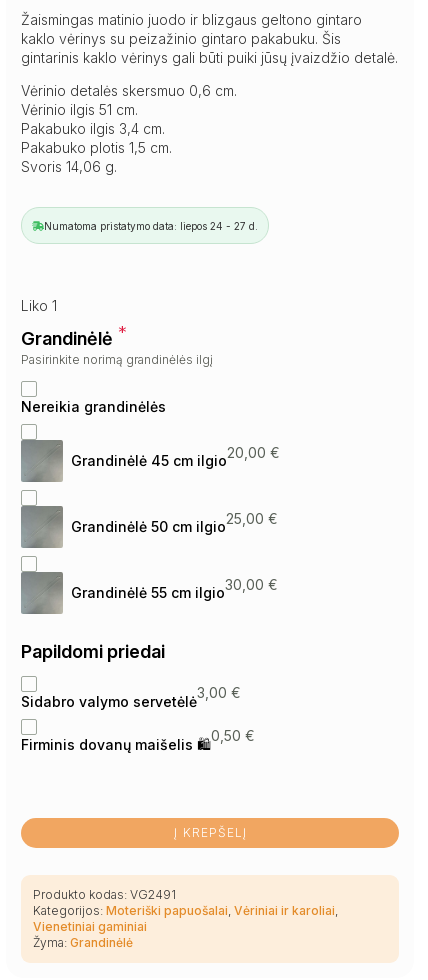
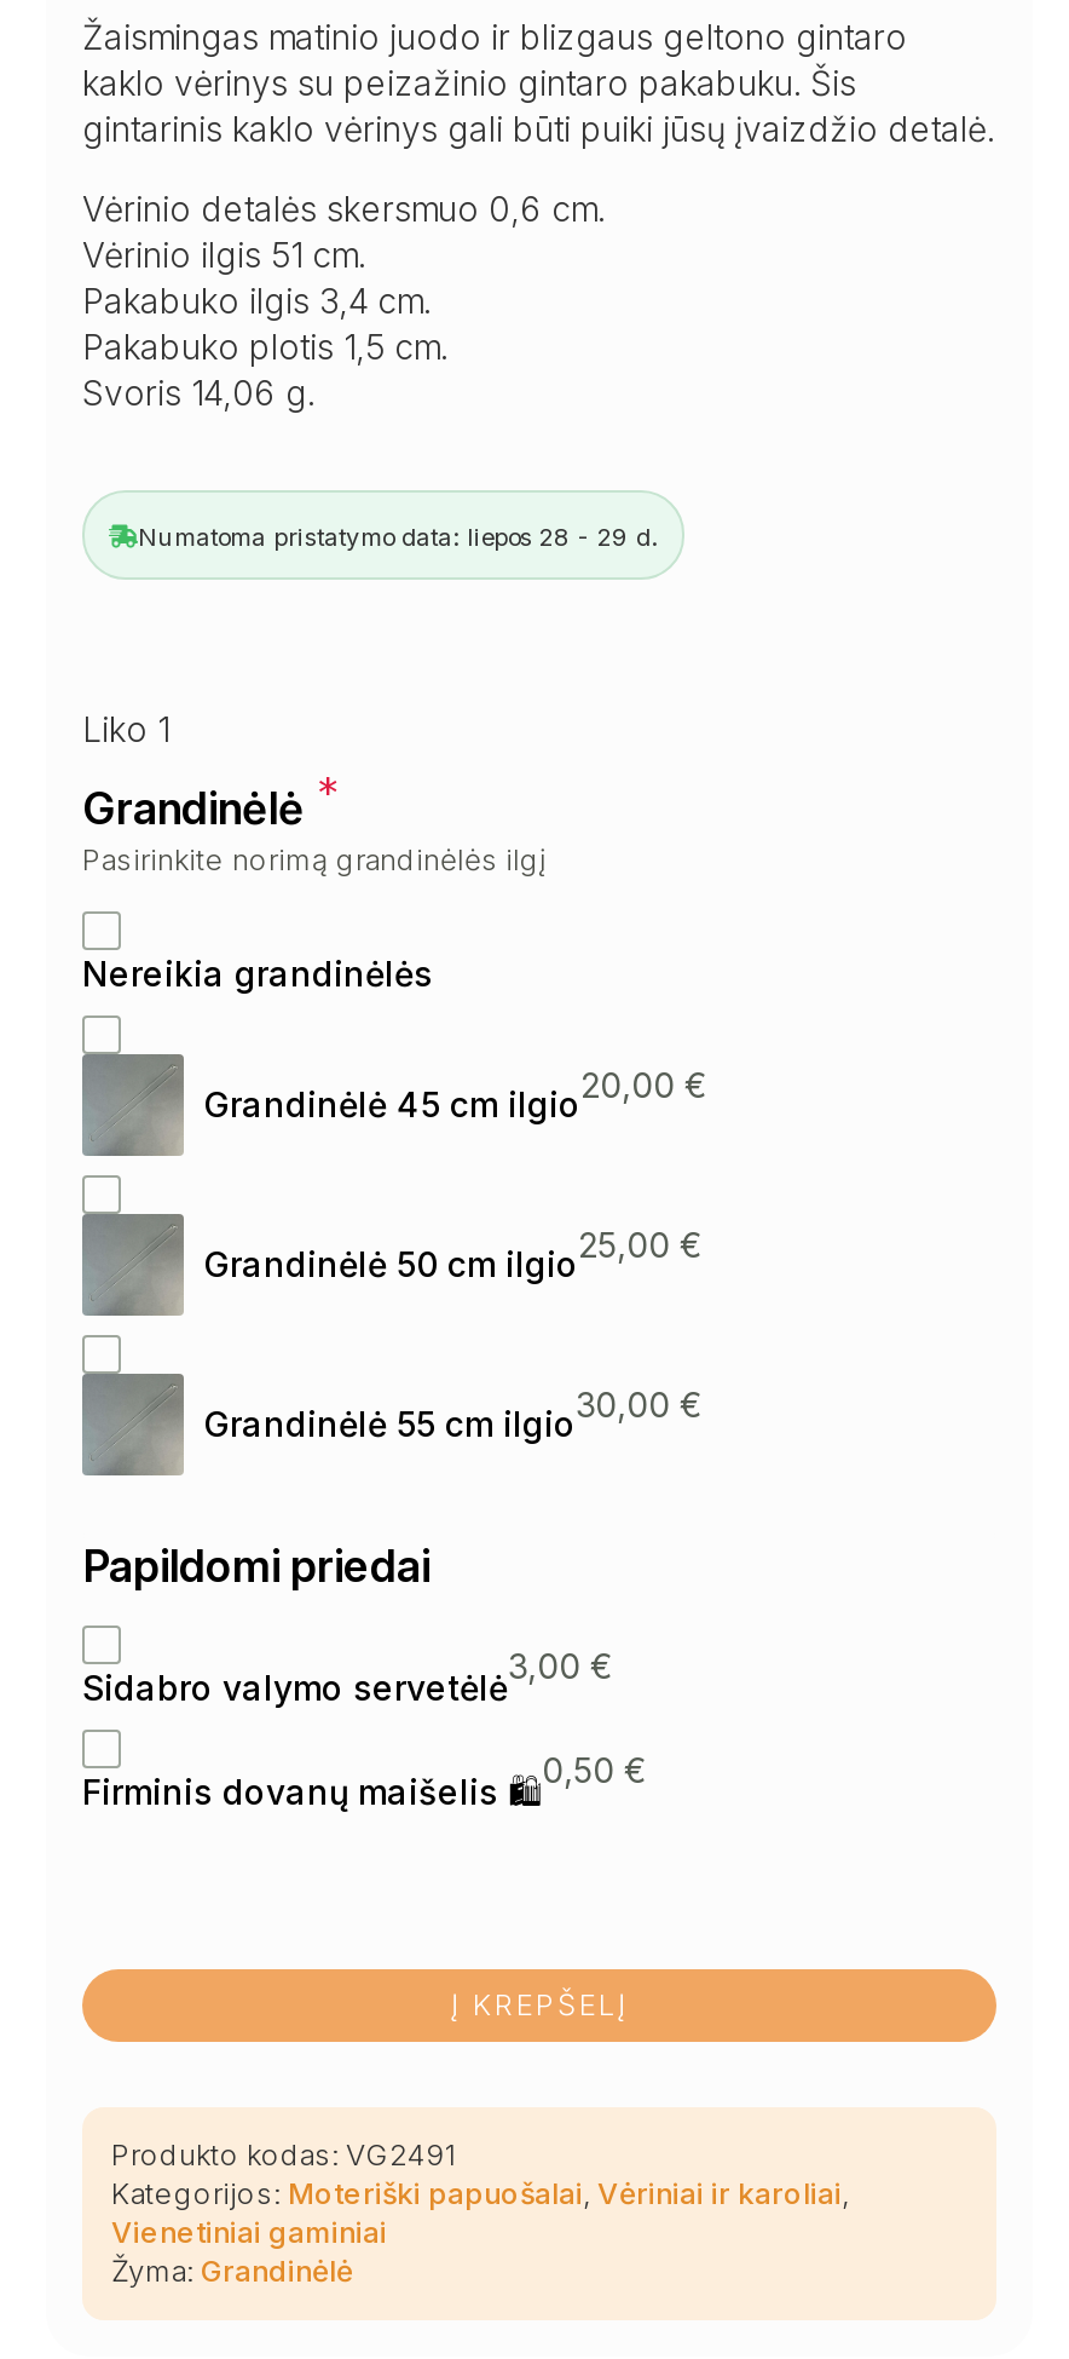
- Numatoma pristatymo data: liepos 24 - 27 d.
+ Numatoma pristatymo data: liepos 28 - 29 d.
